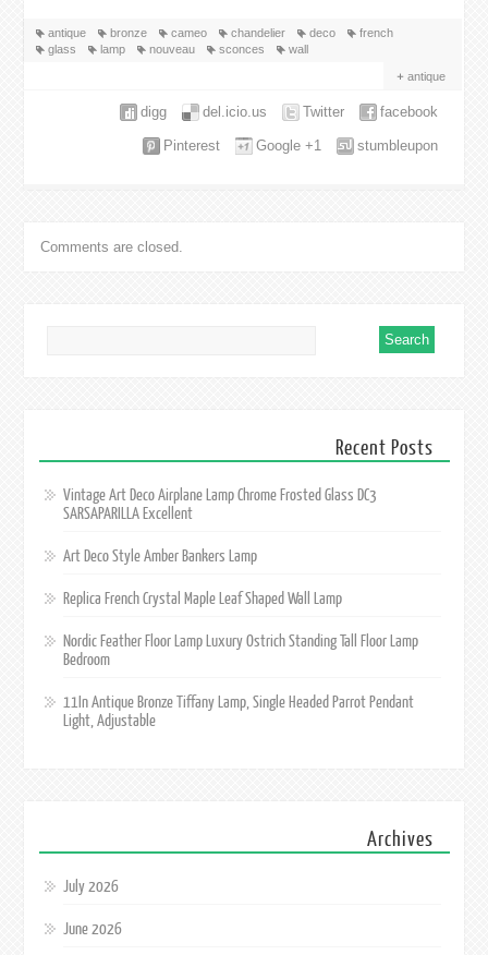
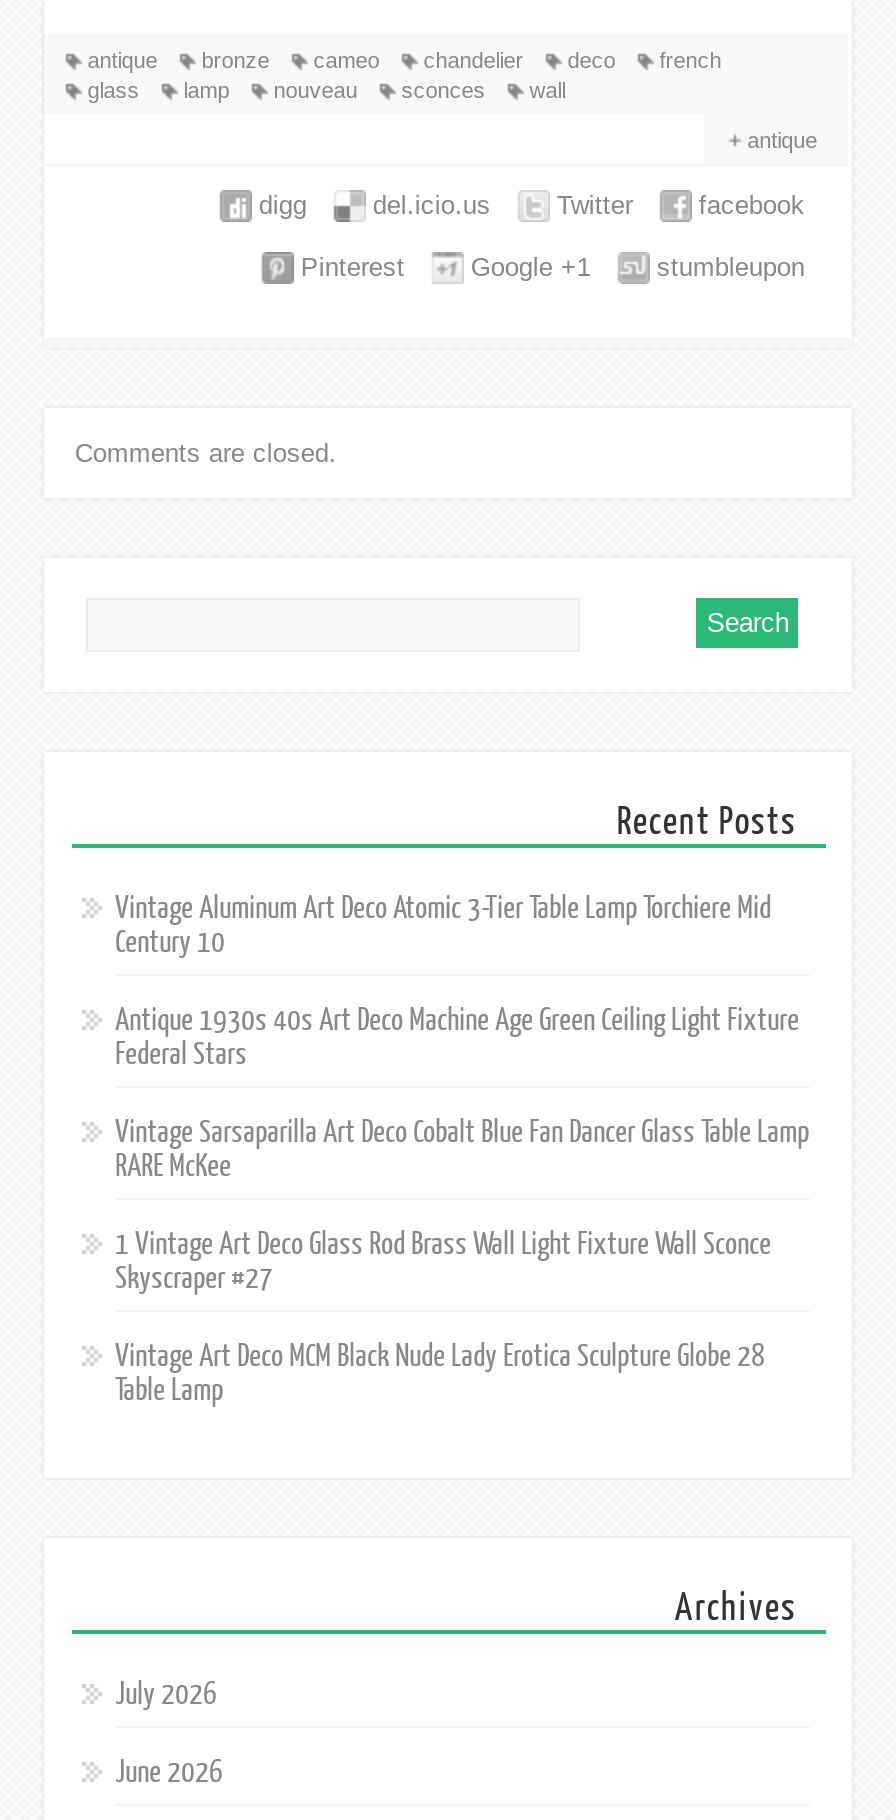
- Vintage Art Deco Airplane Lamp Chrome Frosted Glass DC3
- SARSAPARILLA Excellent
+ Vintage Aluminum Art Deco Atomic 3-Tier Table Lamp Torchiere Mid
+ Century 10

- Art Deco Style Amber Bankers Lamp
+ Antique 1930s 40s Art Deco Machine Age Green Ceiling Light Fixture
+ Federal Stars

- Replica French Crystal Maple Leaf Shaped Wall Lamp
+ Vintage Sarsaparilla Art Deco Cobalt Blue Fan Dancer Glass Table Lamp
+ RARE McKee

- Nordic Feather Floor Lamp Luxury Ostrich Standing Tall Floor Lamp
- Bedroom
+ 1 Vintage Art Deco Glass Rod Brass Wall Light Fixture Wall Sconce
+ Skyscraper #27

- 11In Antique Bronze Tiffany Lamp, Single Headed Parrot Pendant
- Light, Adjustable
+ Vintage Art Deco MCM Black Nude Lady Erotica Sculpture Globe 28
+ Table Lamp
